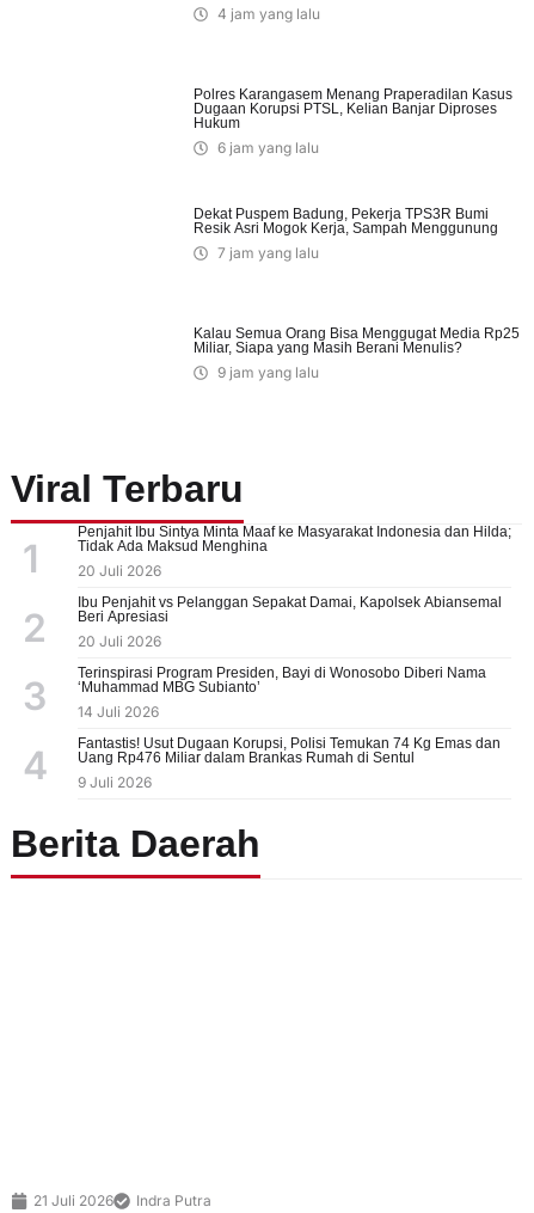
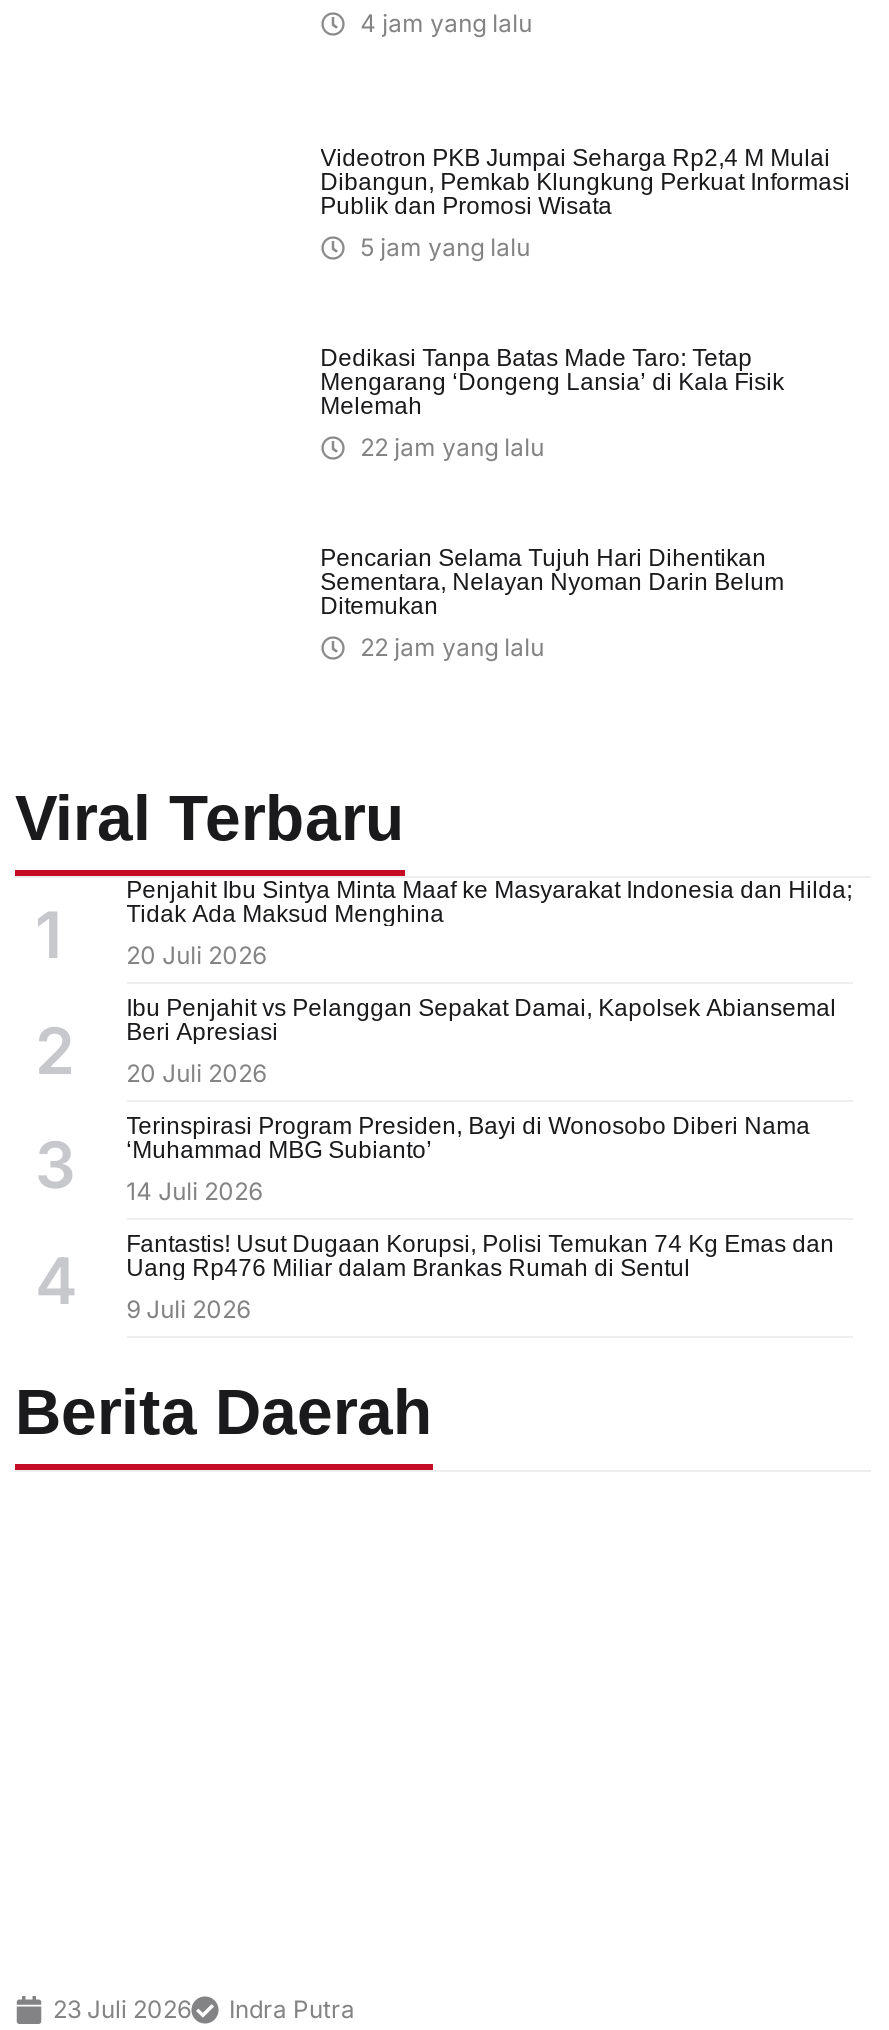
- Polres Karangasem Menang Praperadilan Kasus
- Dugaan Korupsi PTSL, Kelian Banjar Diproses
- Hukum
- 6 jam yang lalu
+ Videotron PKB Jumpai Seharga Rp2,4 M Mulai
+ Dibangun, Pemkab Klungkung Perkuat Informasi
+ Publik dan Promosi Wisata
+ 5 jam yang lalu

- Dekat Puspem Badung, Pekerja TPS3R Bumi
- Resik Asri Mogok Kerja, Sampah Menggunung
- 7 jam yang lalu
+ Dedikasi Tanpa Batas Made Taro: Tetap
+ Mengarang ‘Dongeng Lansia’ di Kala Fisik
+ Melemah
+ 22 jam yang lalu

- Kalau Semua Orang Bisa Menggugat Media Rp25
- Miliar, Siapa yang Masih Berani Menulis?
- 9 jam yang lalu
+ Pencarian Selama Tujuh Hari Dihentikan
+ Sementara, Nelayan Nyoman Darin Belum
+ Ditemukan
+ 22 jam yang lalu

- 21 Juli 2026 Indra Putra
+ 23 Juli 2026 Indra Putra
